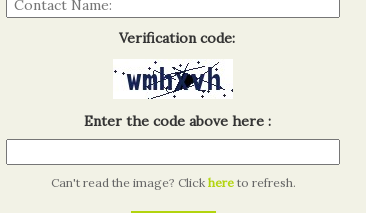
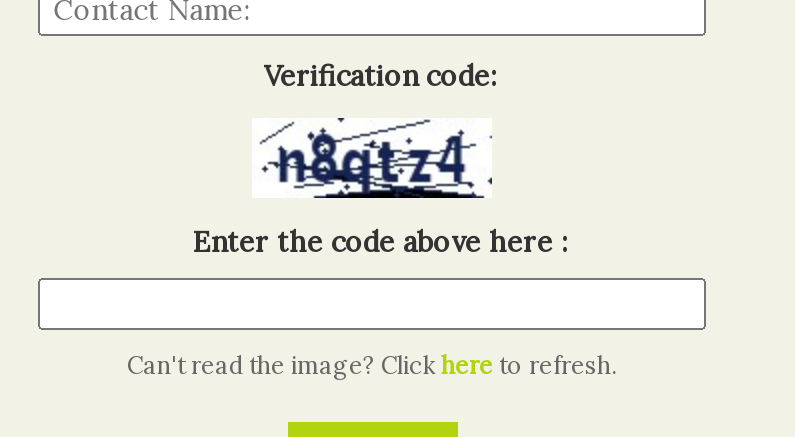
- [image]
+ [image]
